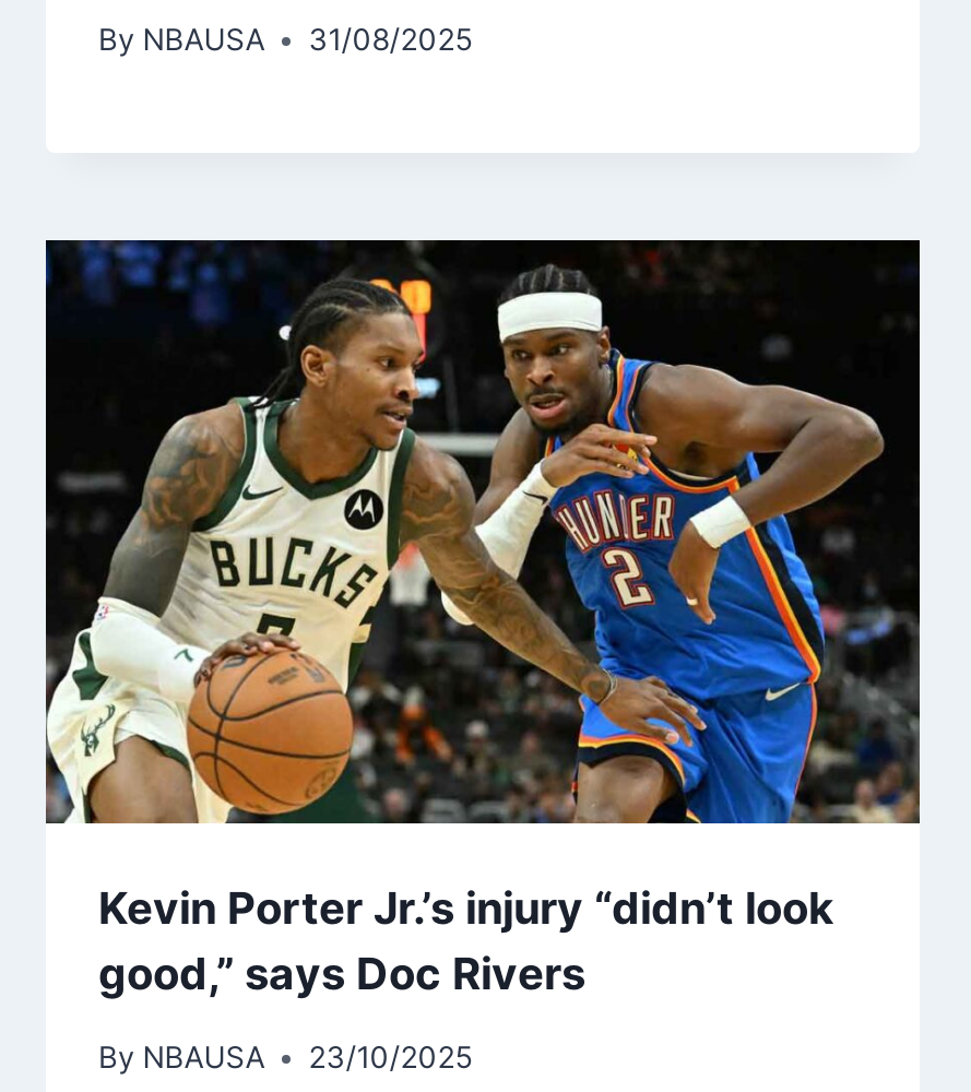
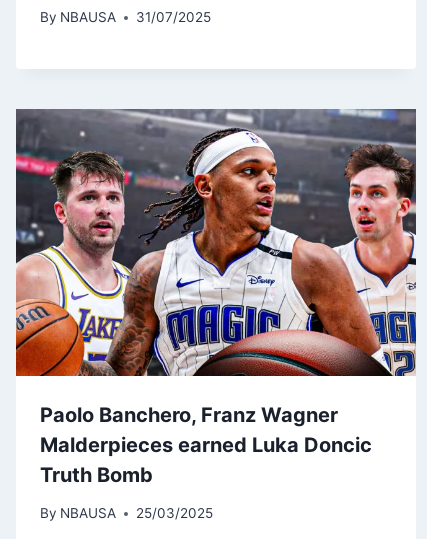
- By NBAUSA 31/08/2025
+ By NBAUSA 31/07/2025

- [image]
- Kevin Porter Jr.’s injury “didn’t look
- good,” says Doc Rivers
+ [image]
+ Paolo Banchero, Franz Wagner
+ Malderpieces earned Luka Doncic
+ Truth Bomb

- By NBAUSA 23/10/2025
+ By NBAUSA 25/03/2025
